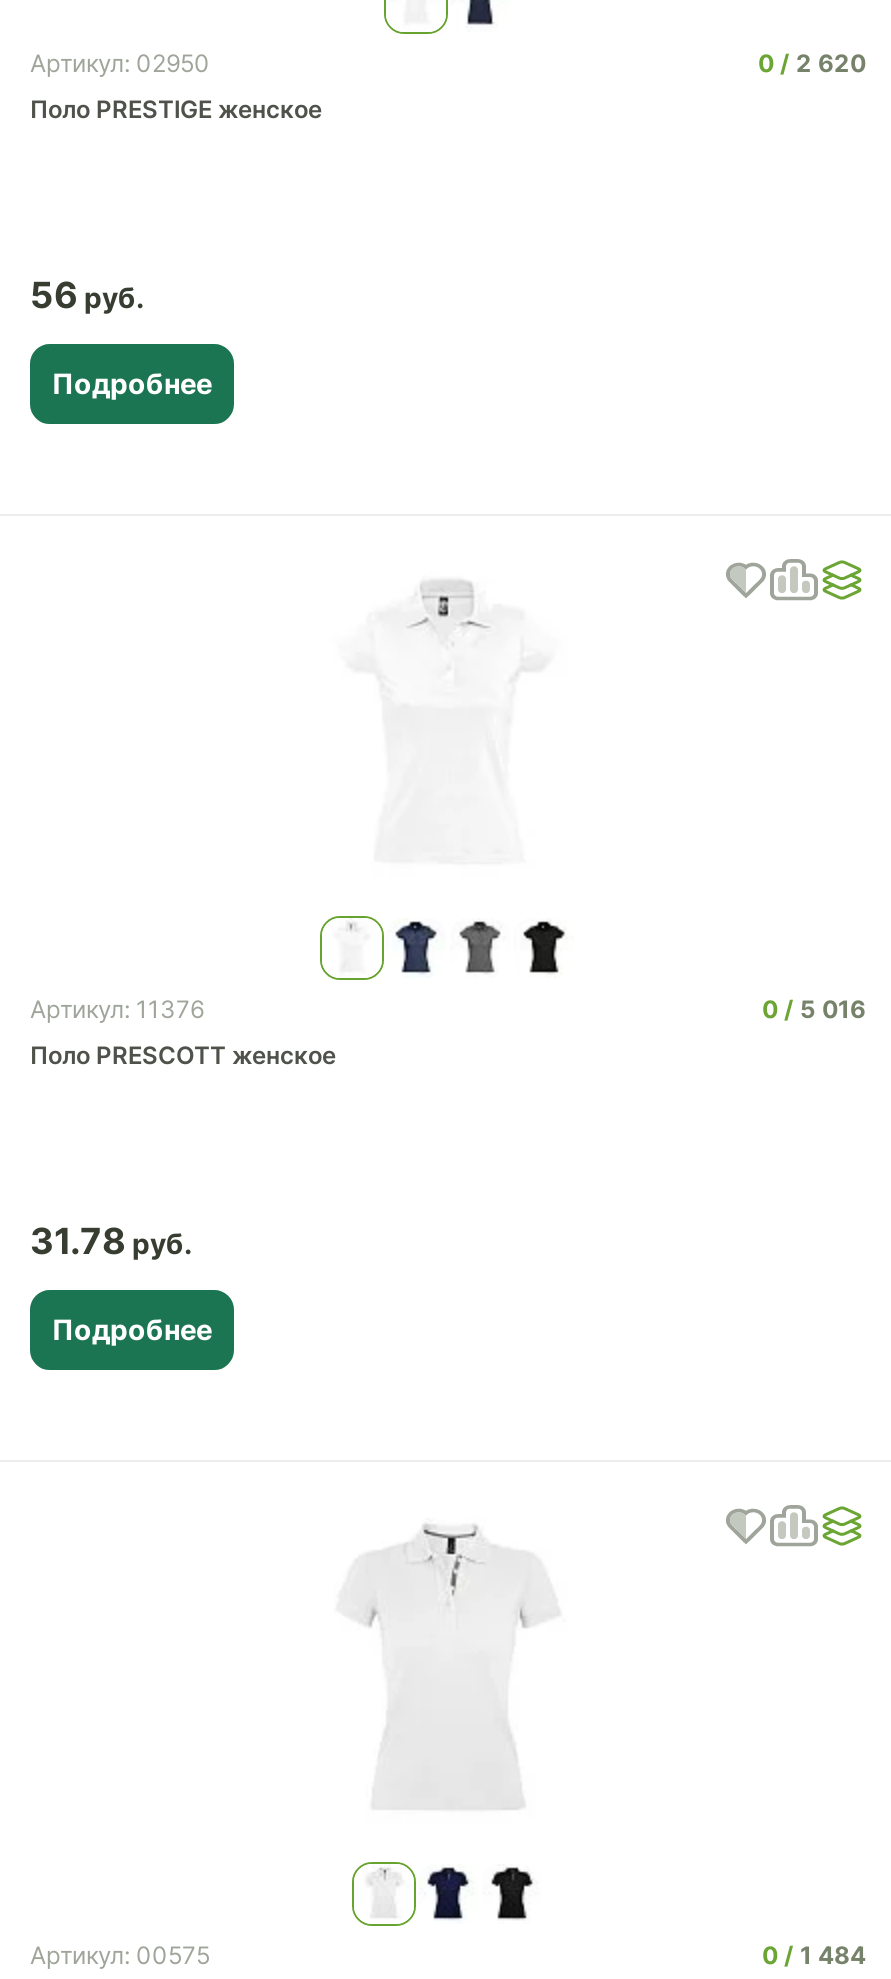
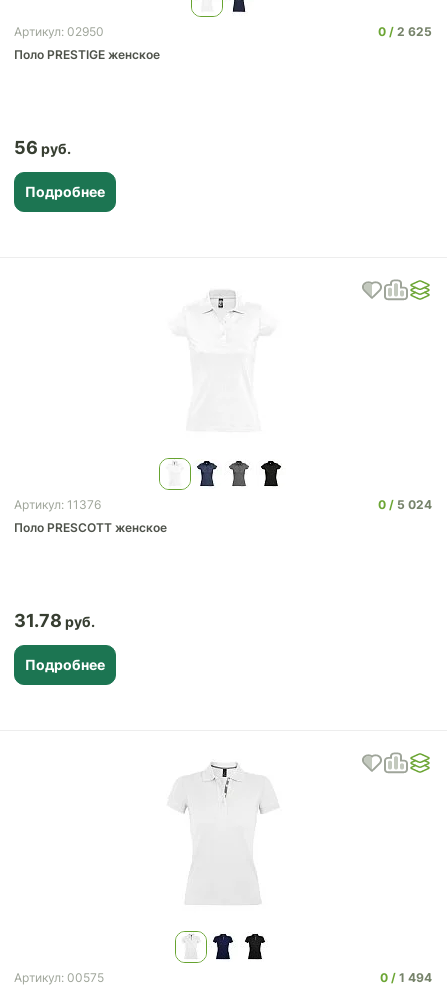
- 0 2 620
+ 0 2 625

- 0 5 016
+ 0 5 024

- 0 1 484
+ 0 1 494
